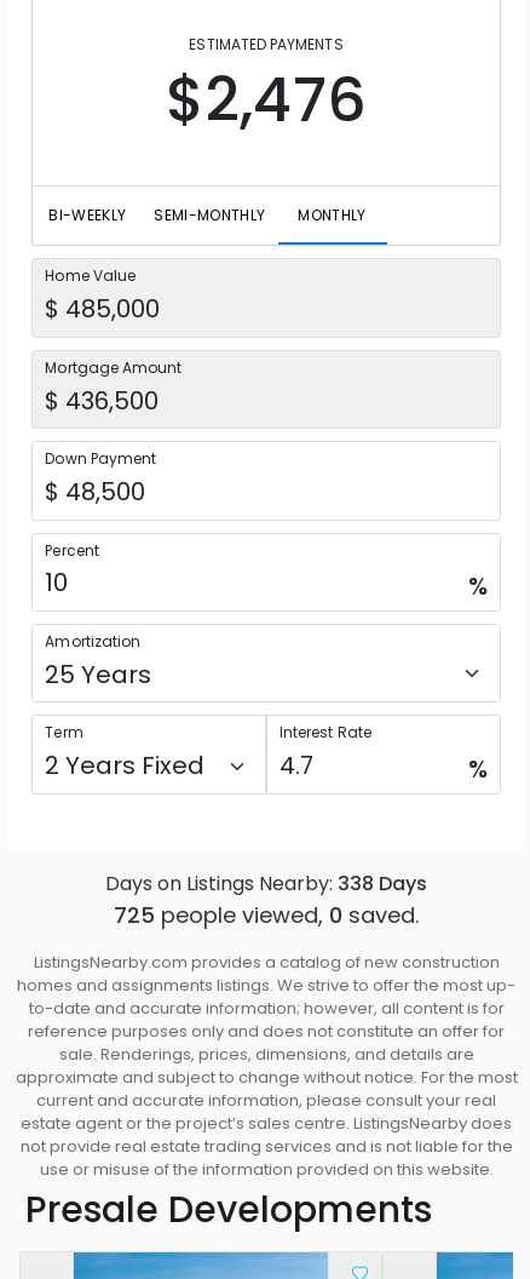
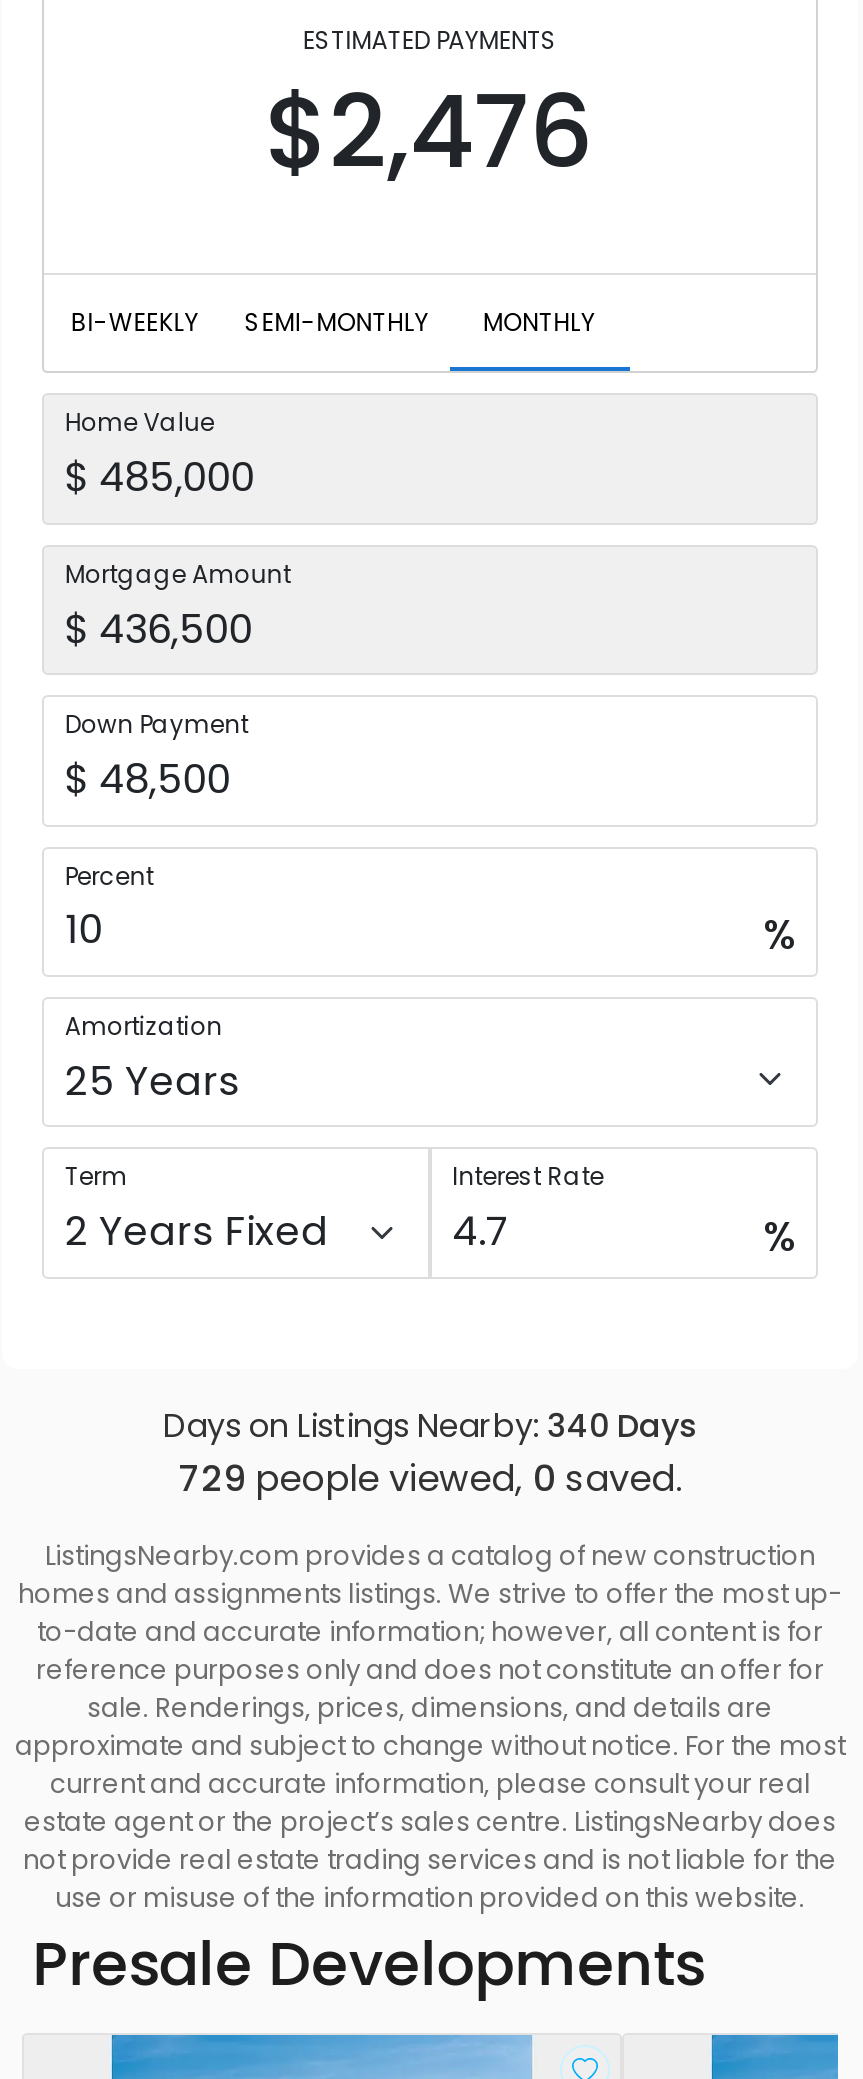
- Days on Listings Nearby: 338 Days
+ Days on Listings Nearby: 340 Days

- 725 people viewed, 0 saved.
+ 729 people viewed, 0 saved.
